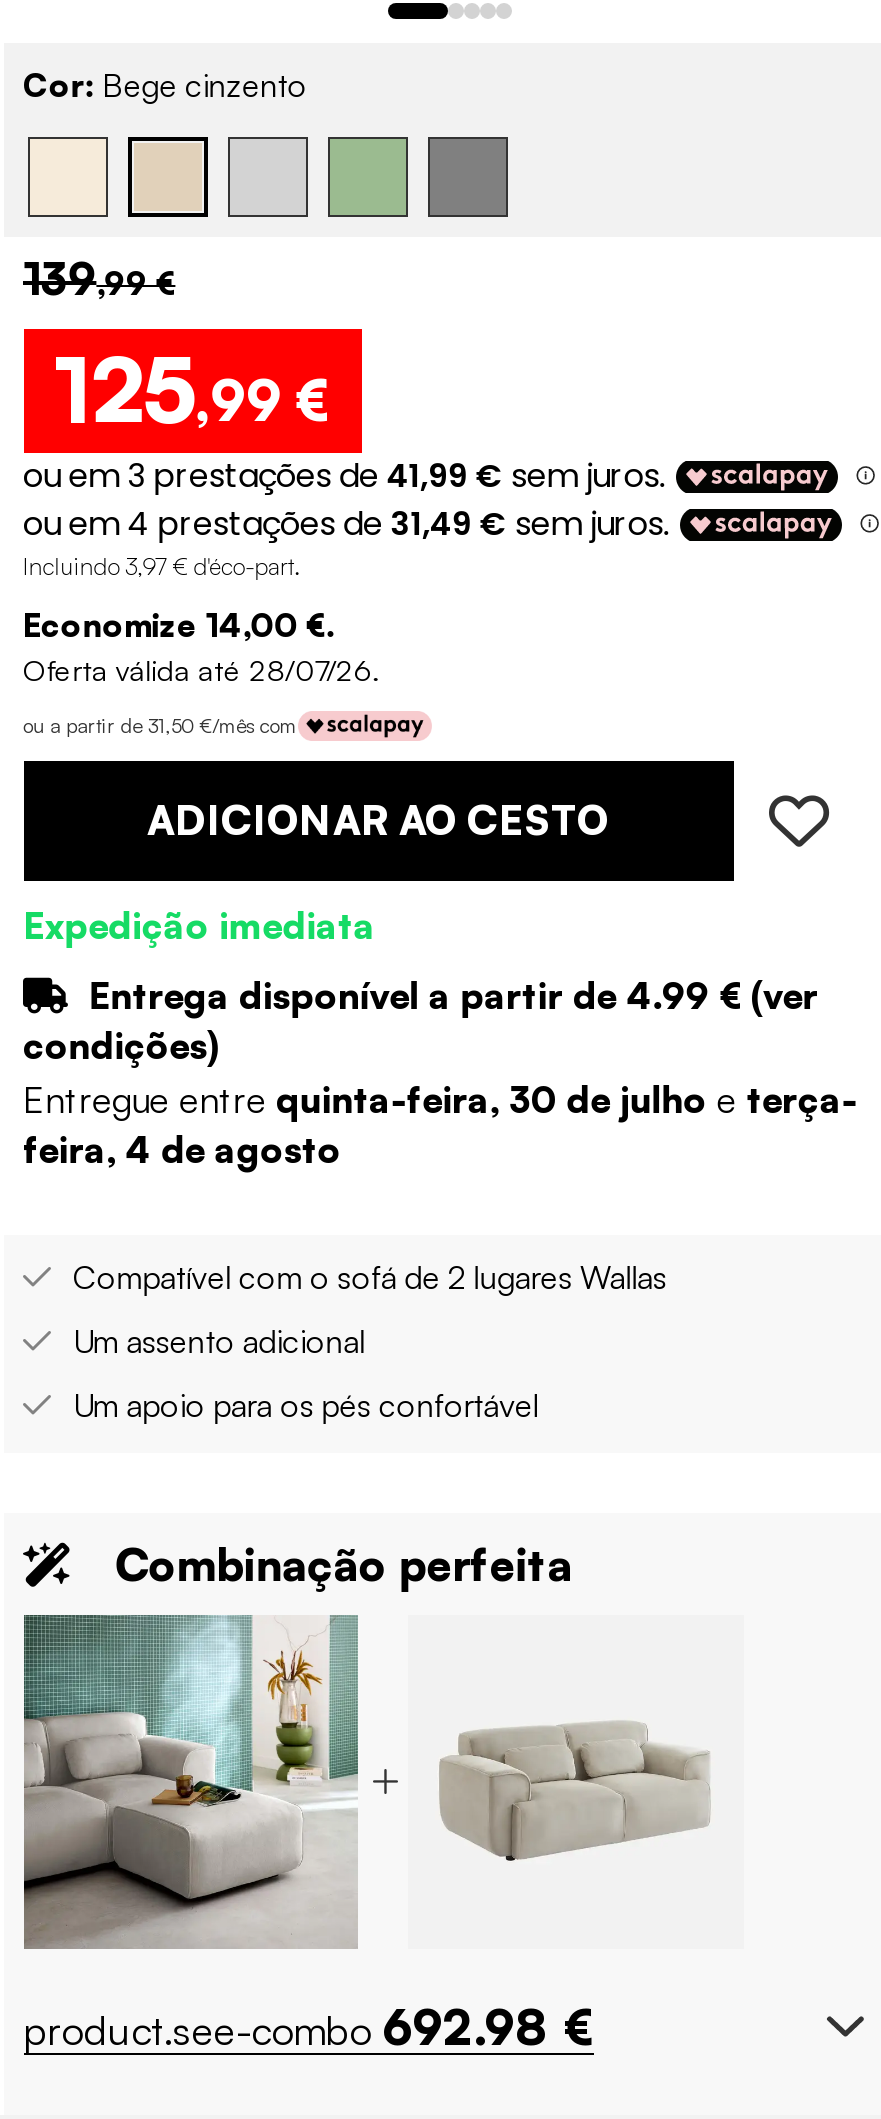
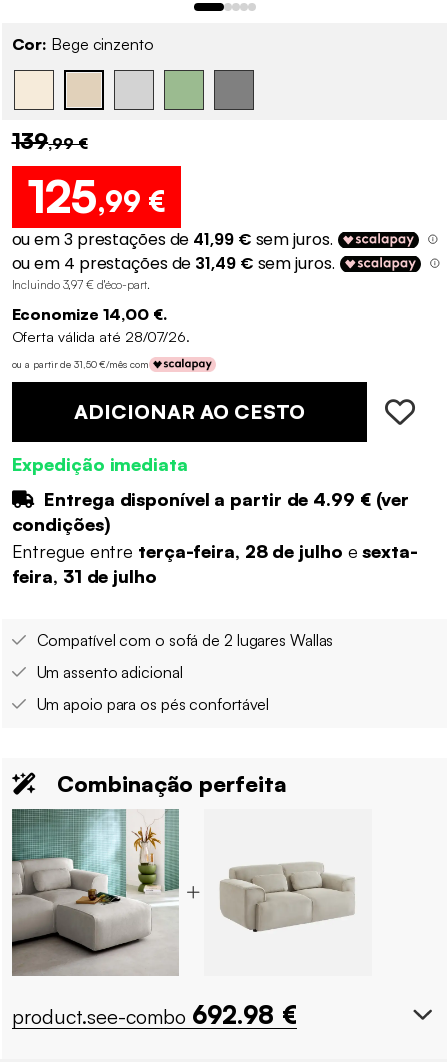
- Entregue entre quinta-feira, 30 de julho e terça-
+ Entregue entre terça-feira, 28 de julho e sexta-

- feira, 4 de agosto
+ feira, 31 de julho
